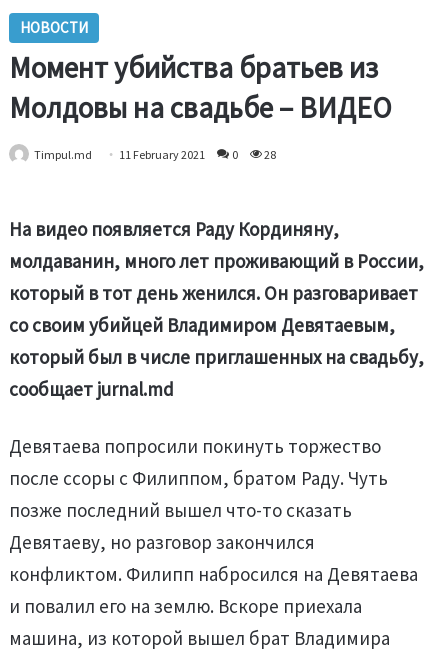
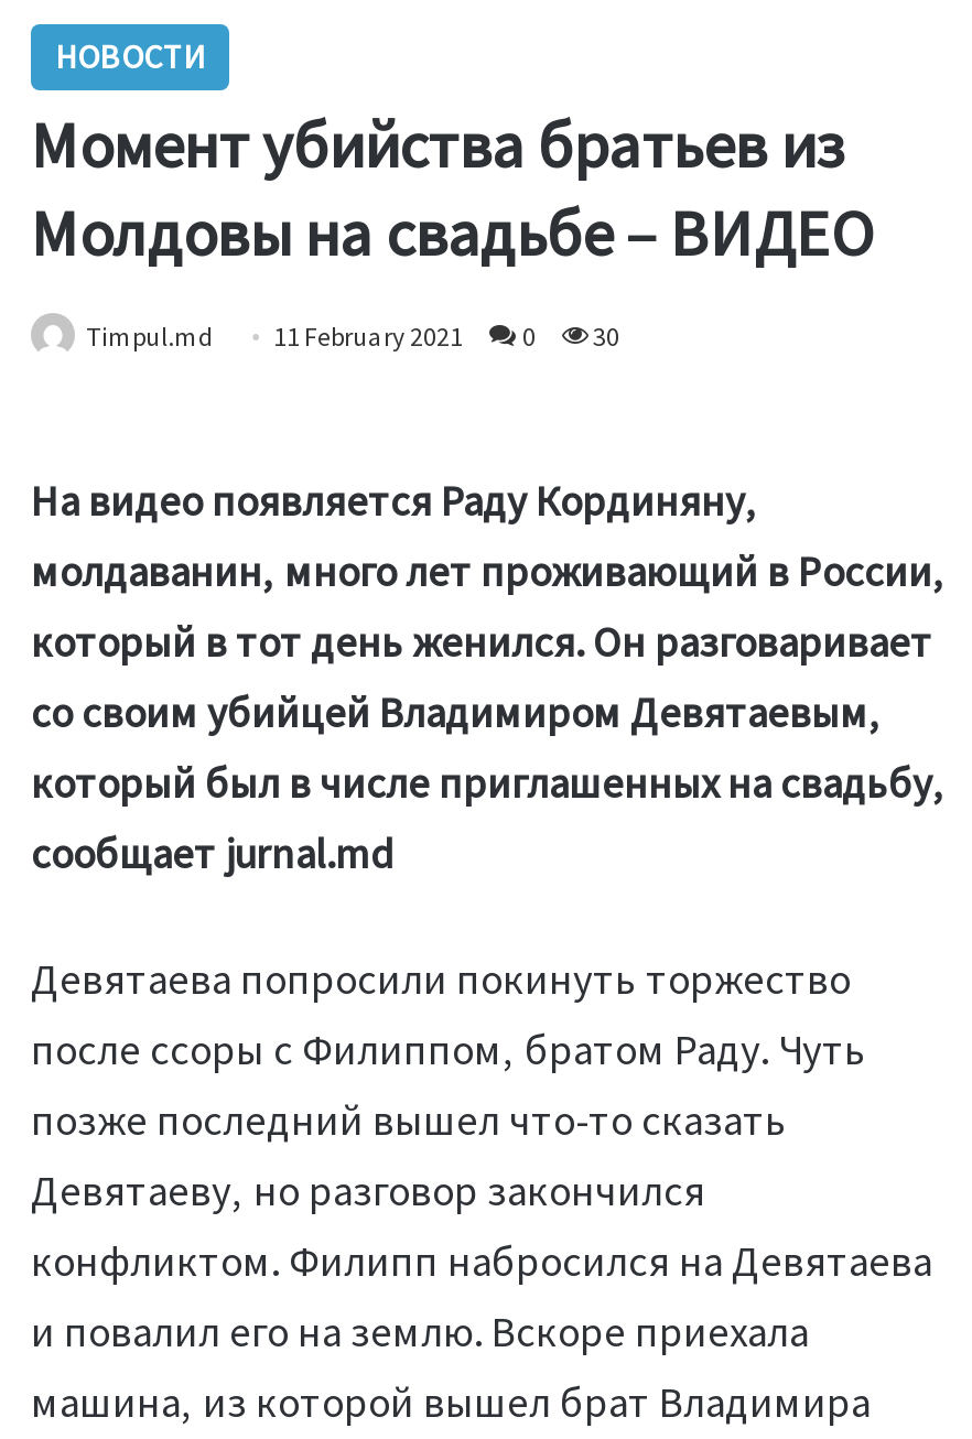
- Timpul.md 11 February 2021 0 28
+ Timpul.md 11 February 2021 0 30
